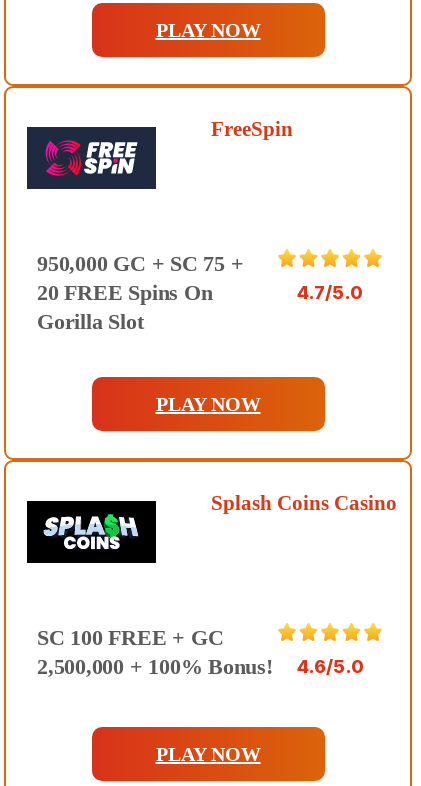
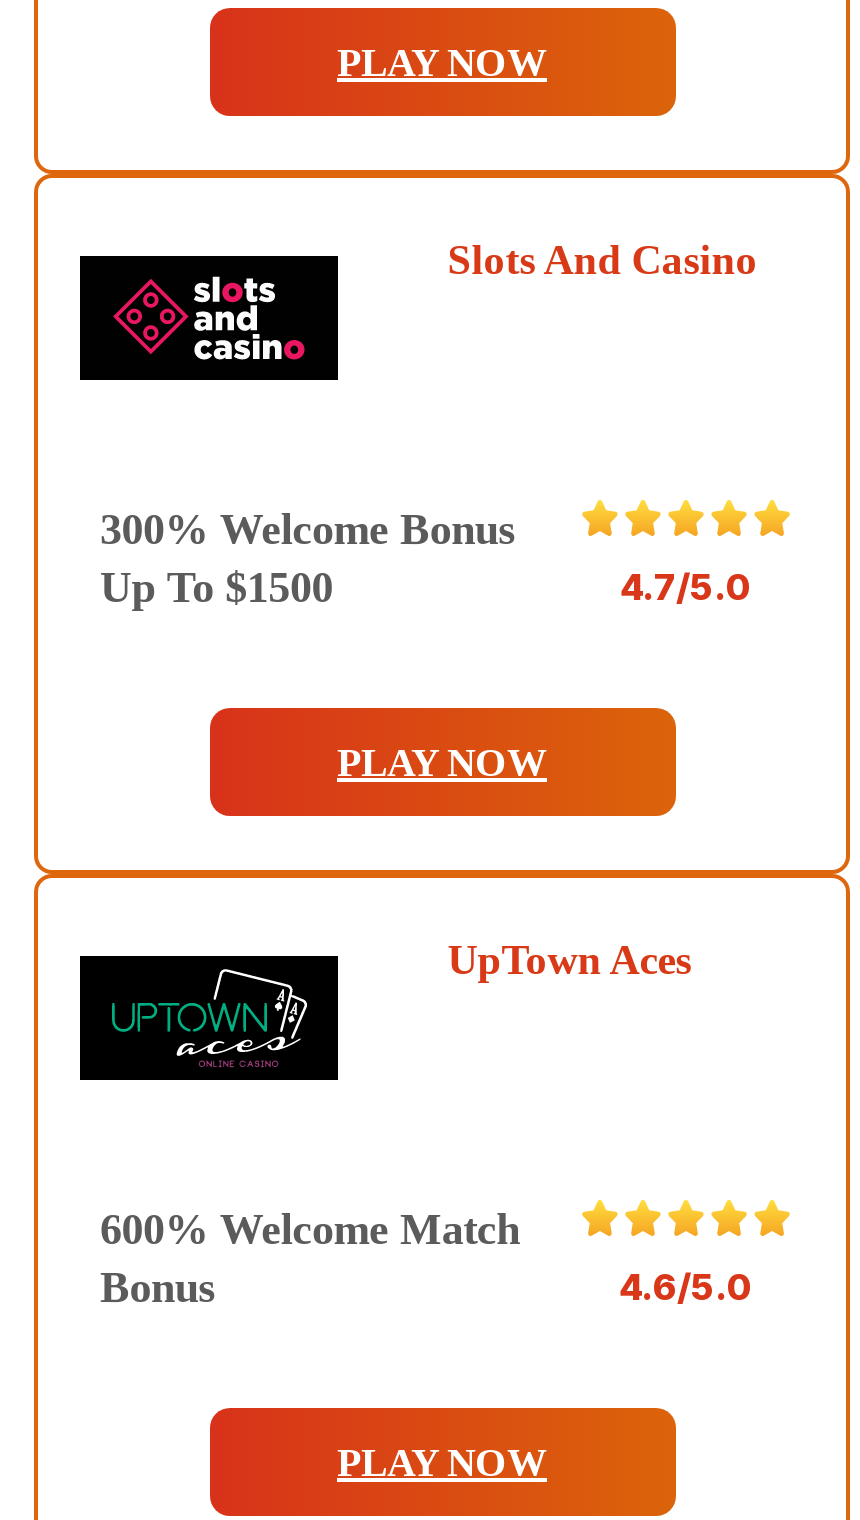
- FreeSpin
+ Slots And Casino

- [image]
+ [image]

- 950,000 GC + SC 75 +
- 20 FREE Spins On
- Gorilla Slot
+ 300% Welcome Bonus
+ Up To $1500

- Splash Coins Casino
+ UpTown Aces

- [image]
+ [image]

- SC 100 FREE + GC
- 2,500,000 + 100% Bonus!
+ 600% Welcome Match
+ Bonus
